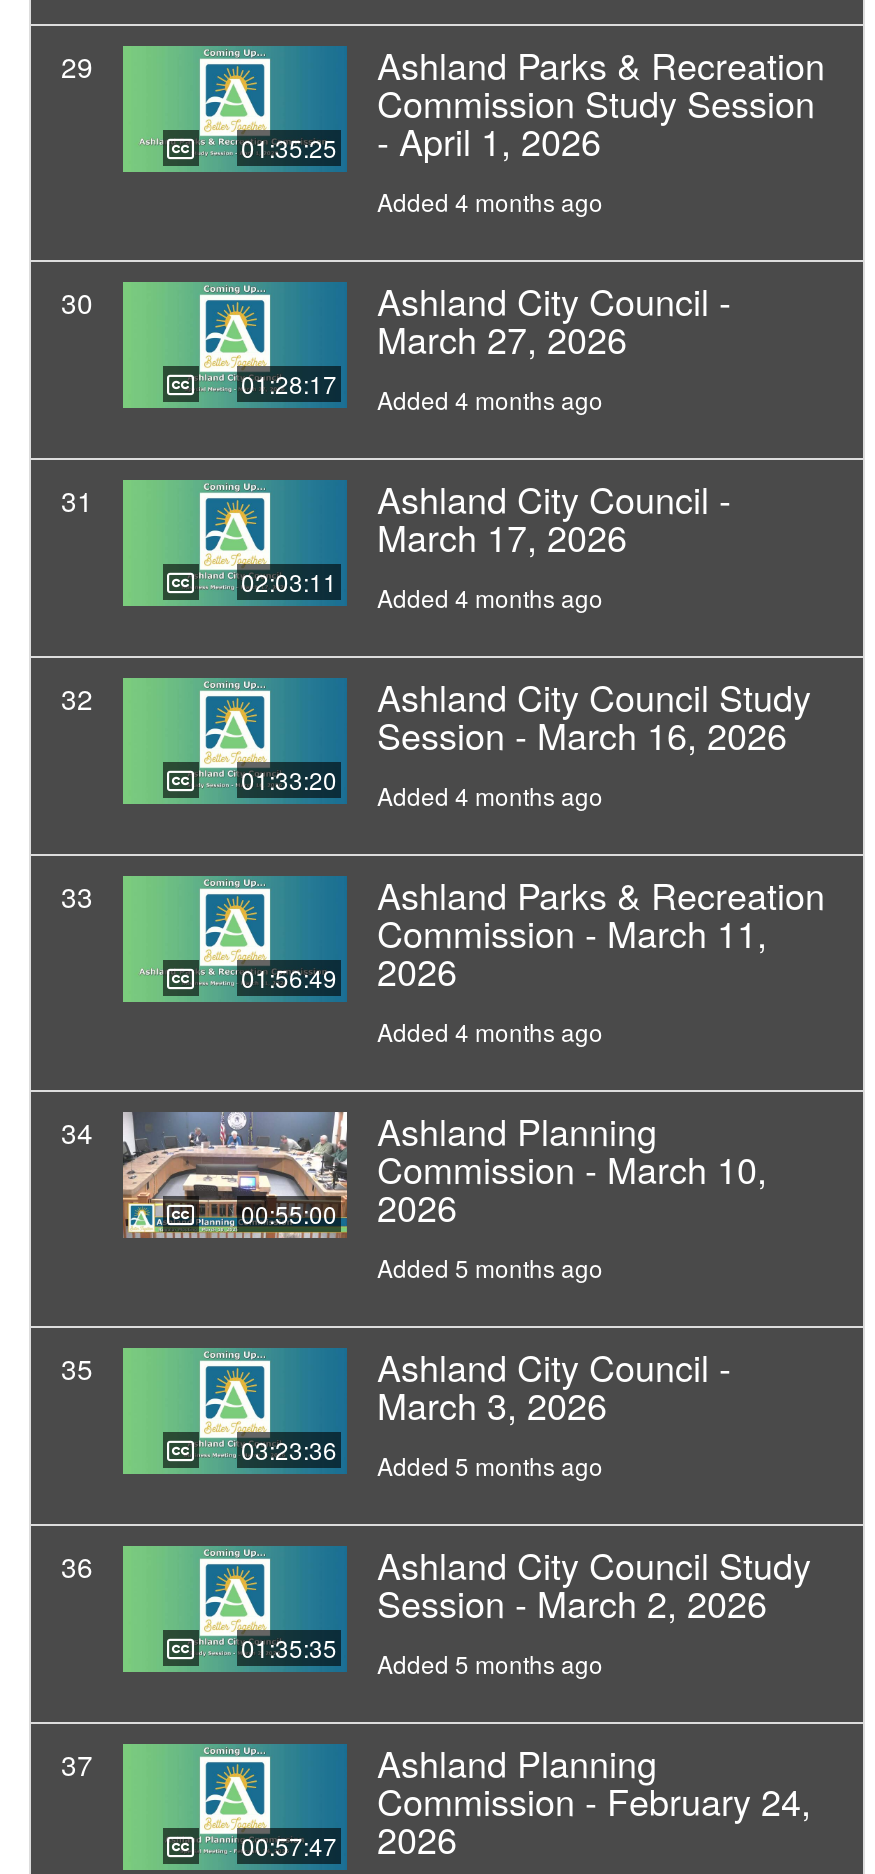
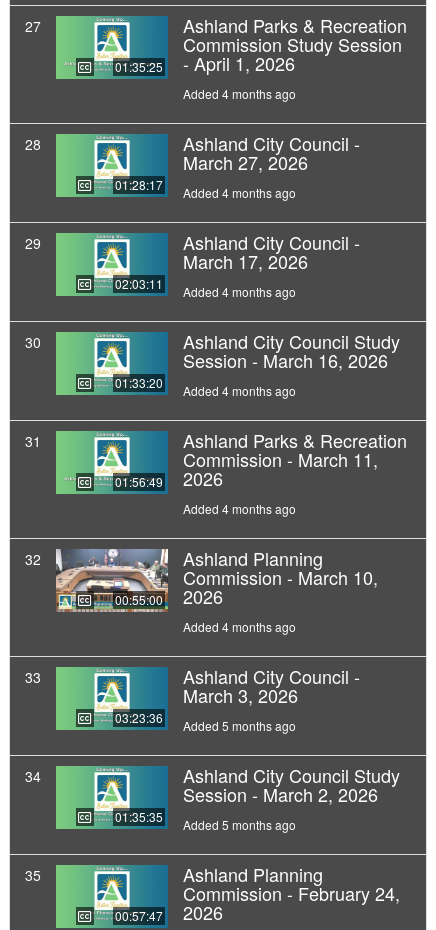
- 29
+ 27

- 30
+ 28

- 31
+ 29

- 32
+ 30

- 33
+ 31

- 34
+ 32

- Added 5 months ago
+ Added 4 months ago

- 35
+ 33

- 36
+ 34

- 37
+ 35
